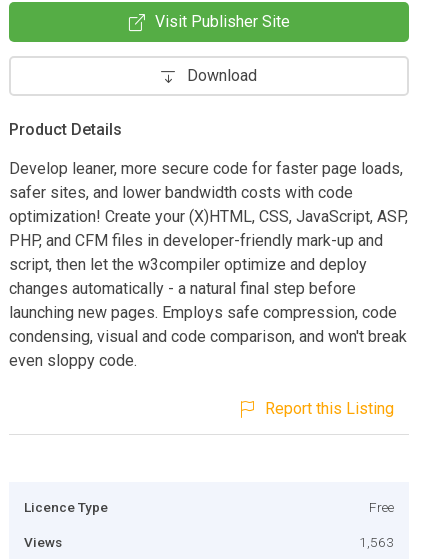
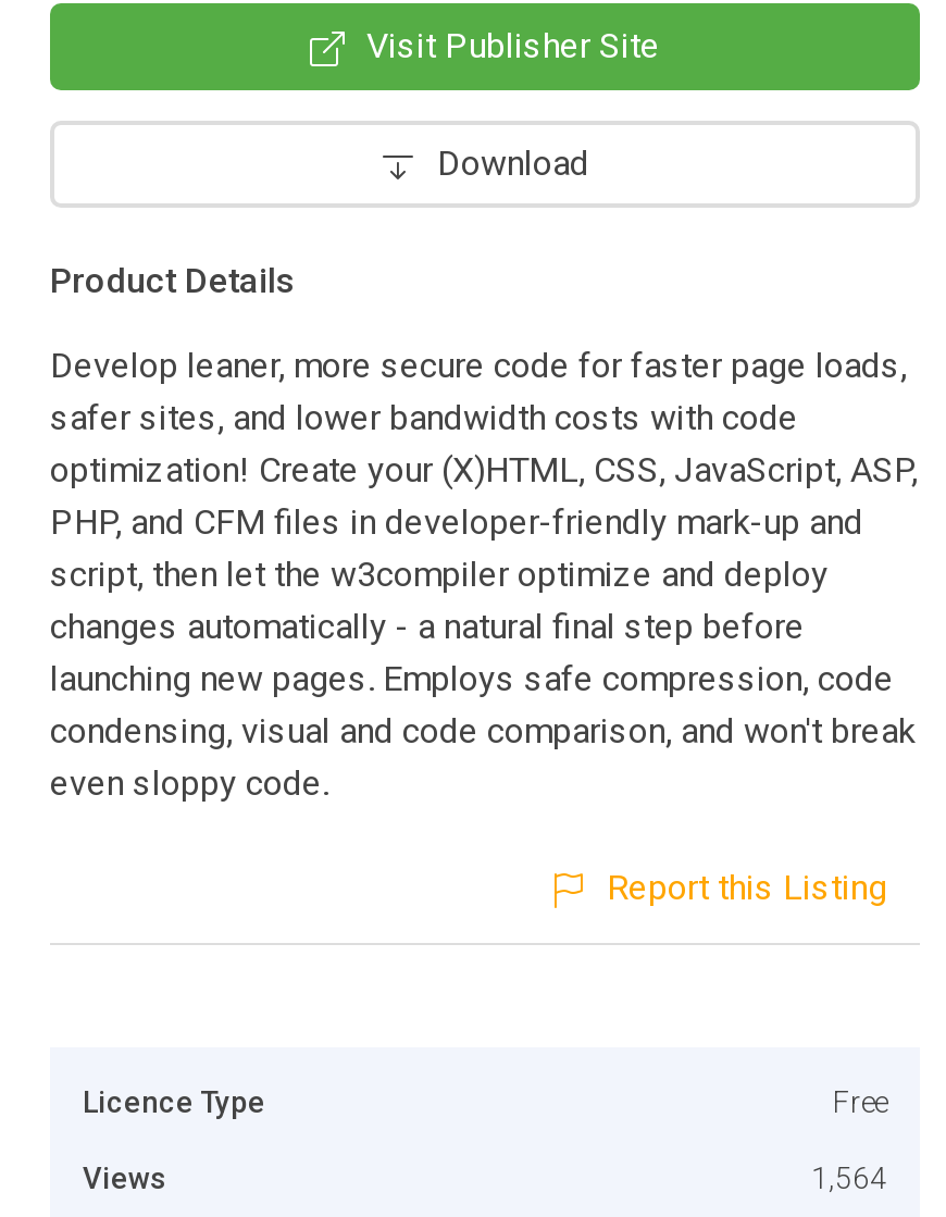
- 1,563
+ 1,564
